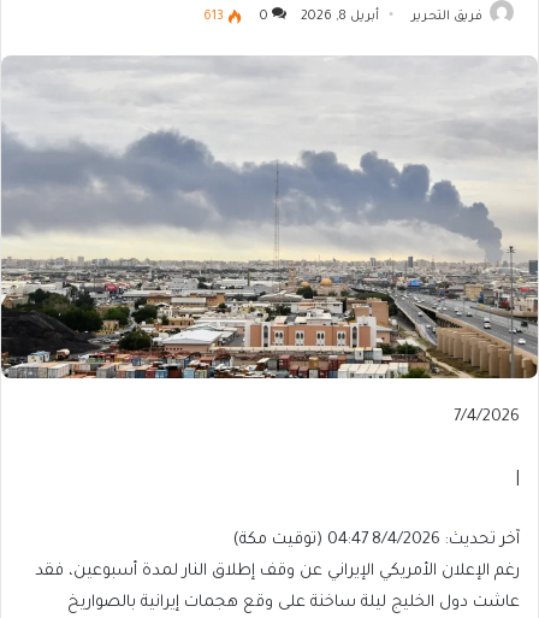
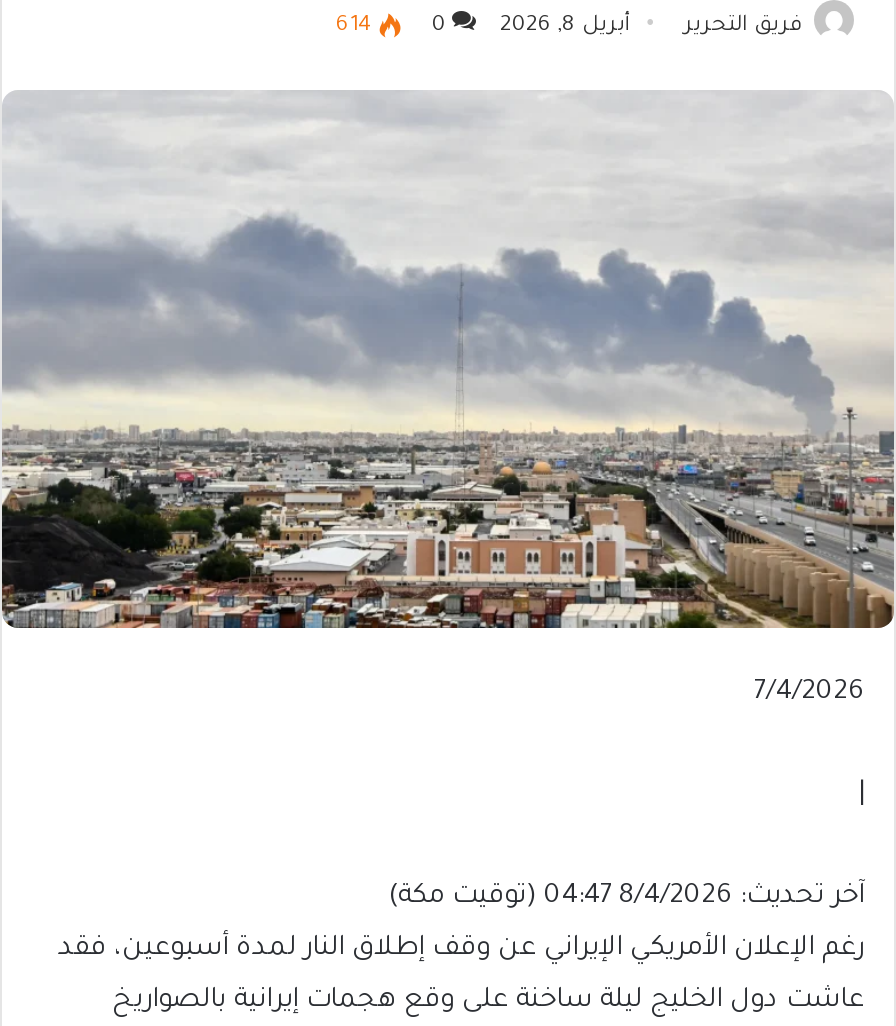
- 613
+ 614
